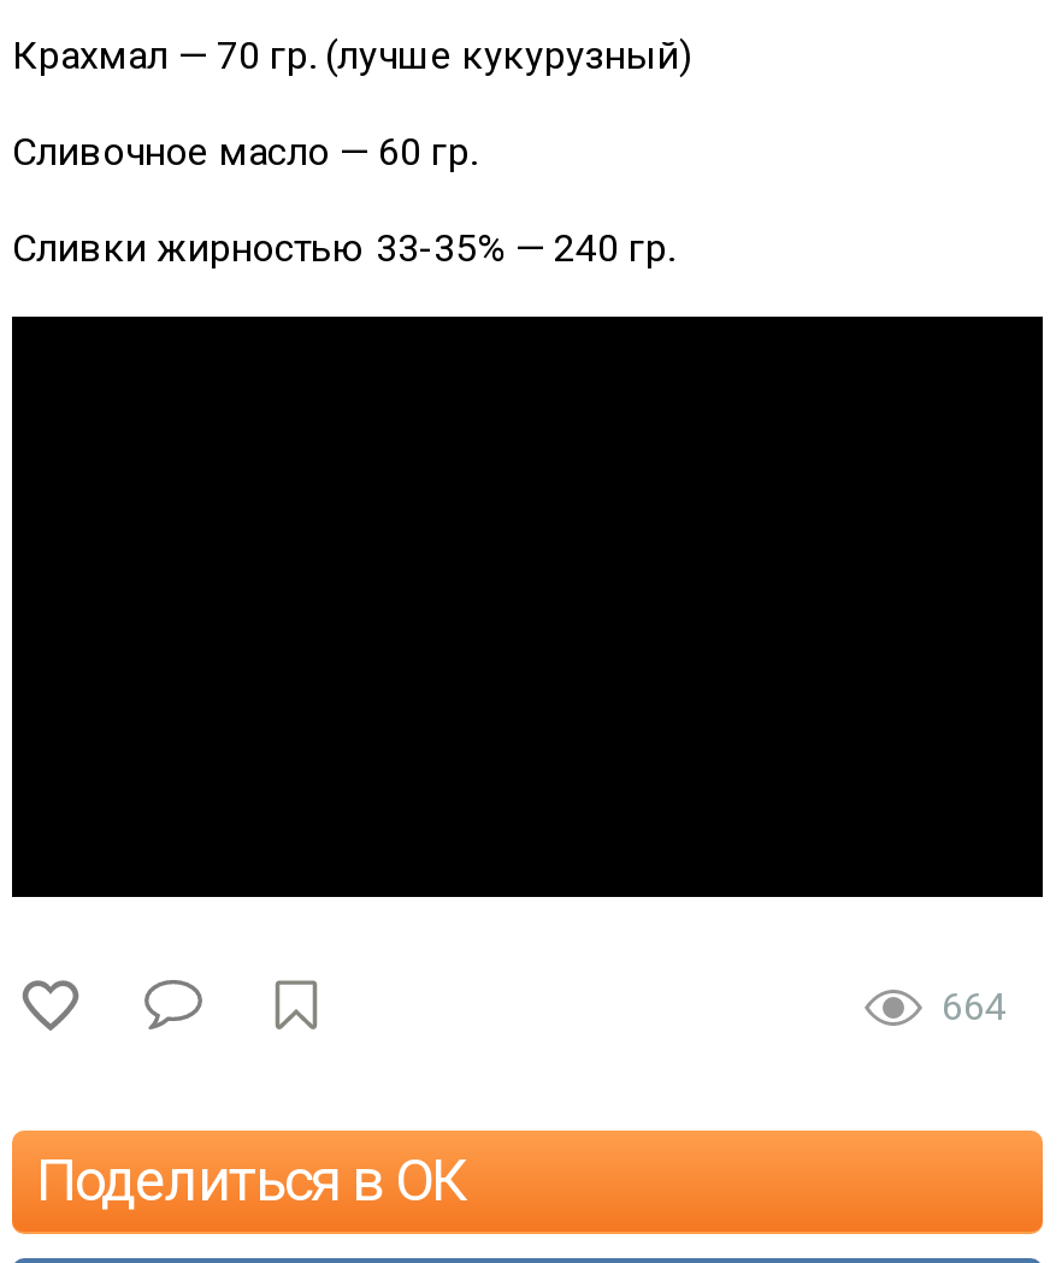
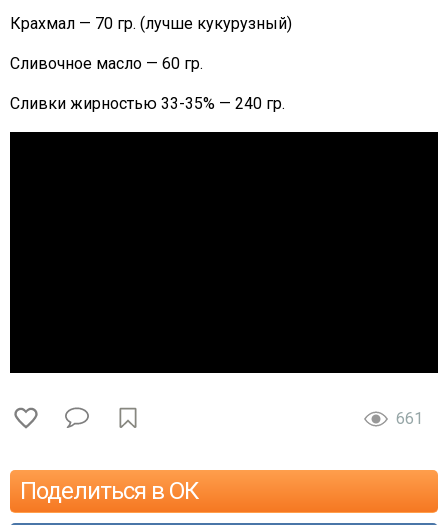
- 664
+ 661
